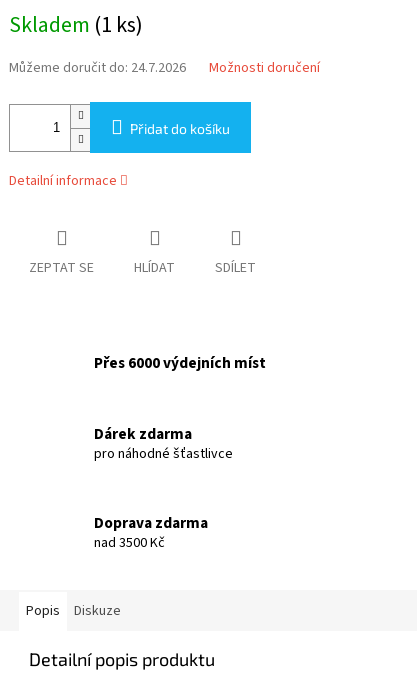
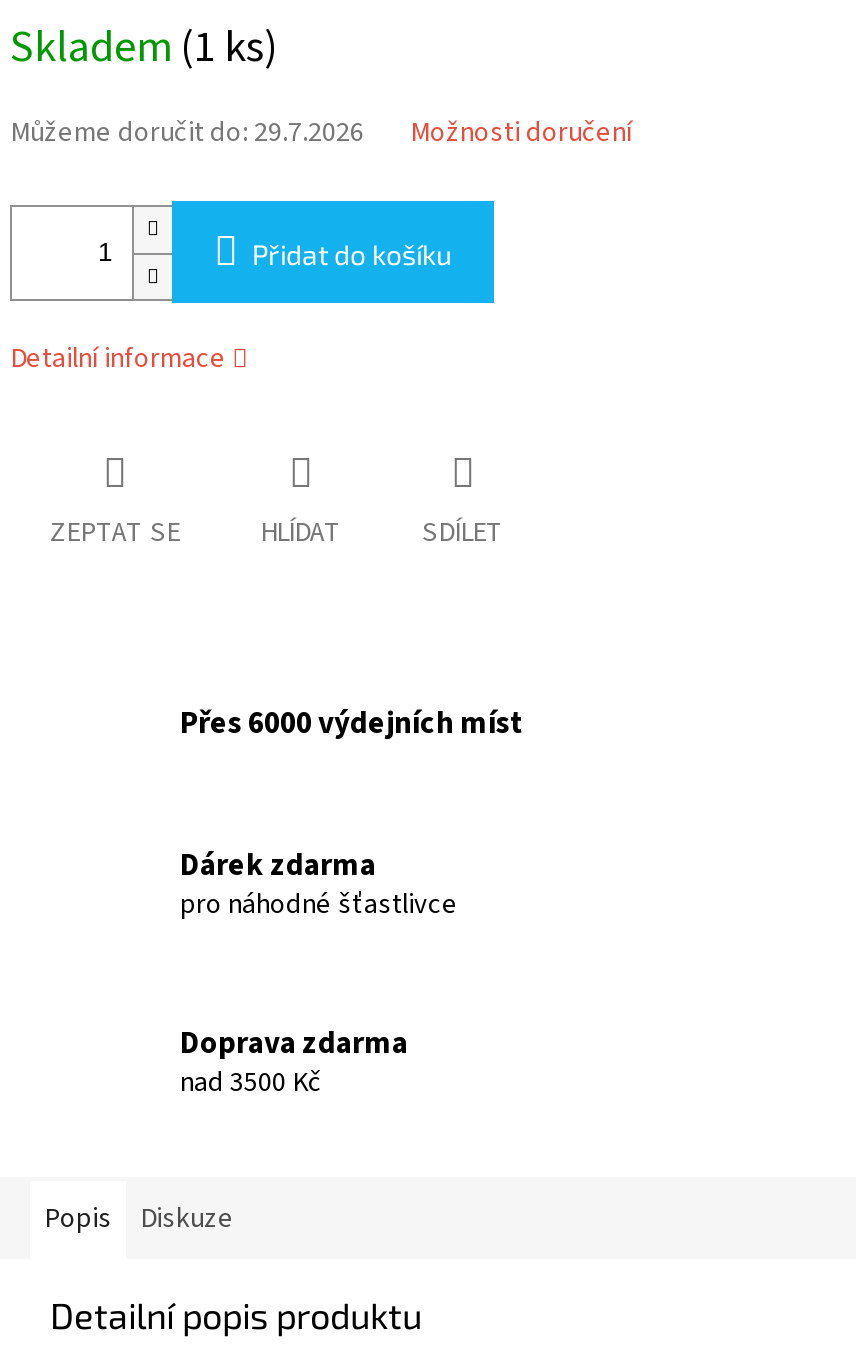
- Můžeme doručit do: 24.7.2026
+ Můžeme doručit do: 29.7.2026
